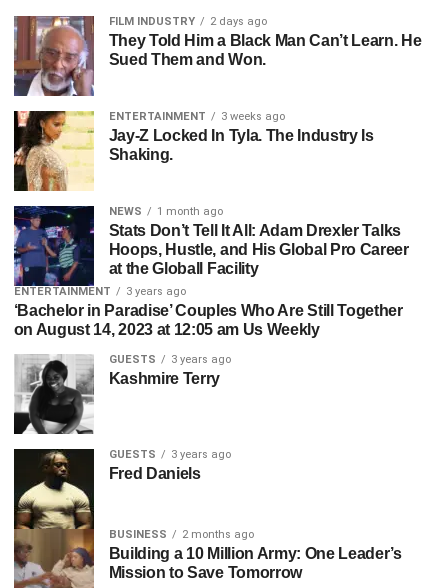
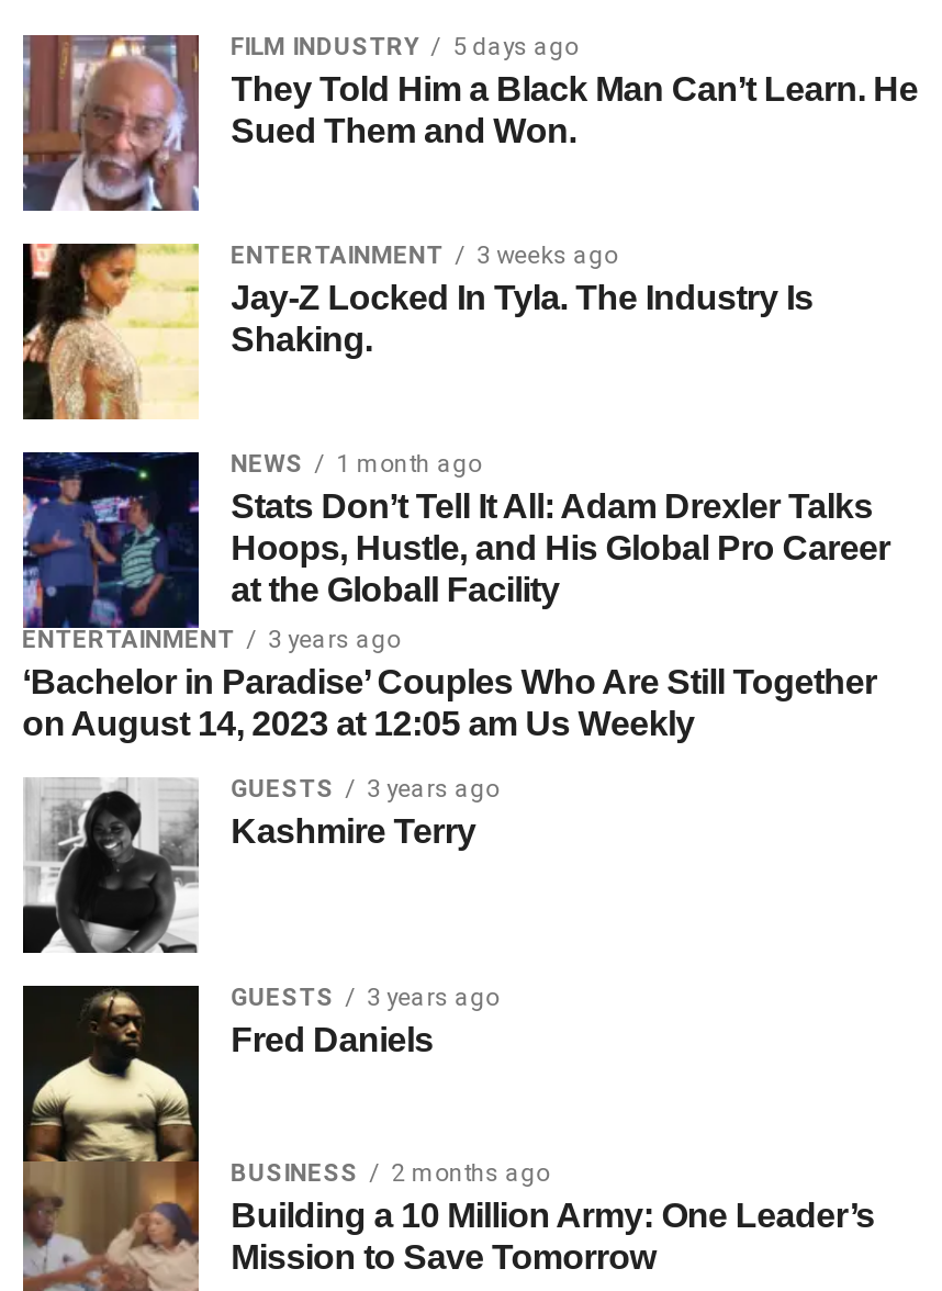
- FILM INDUSTRY 2 days ago
+ FILM INDUSTRY 5 days ago
